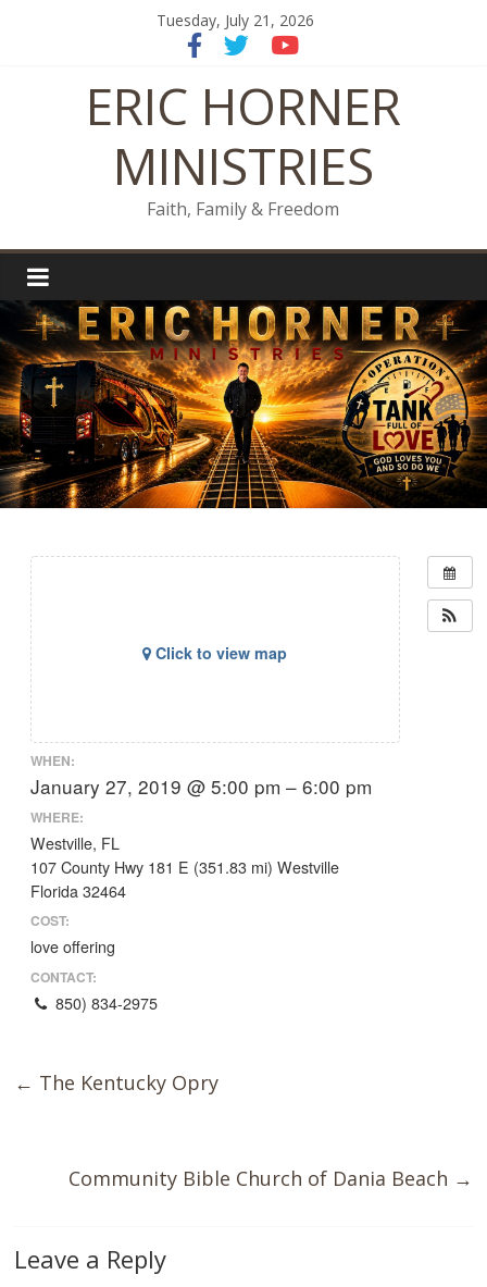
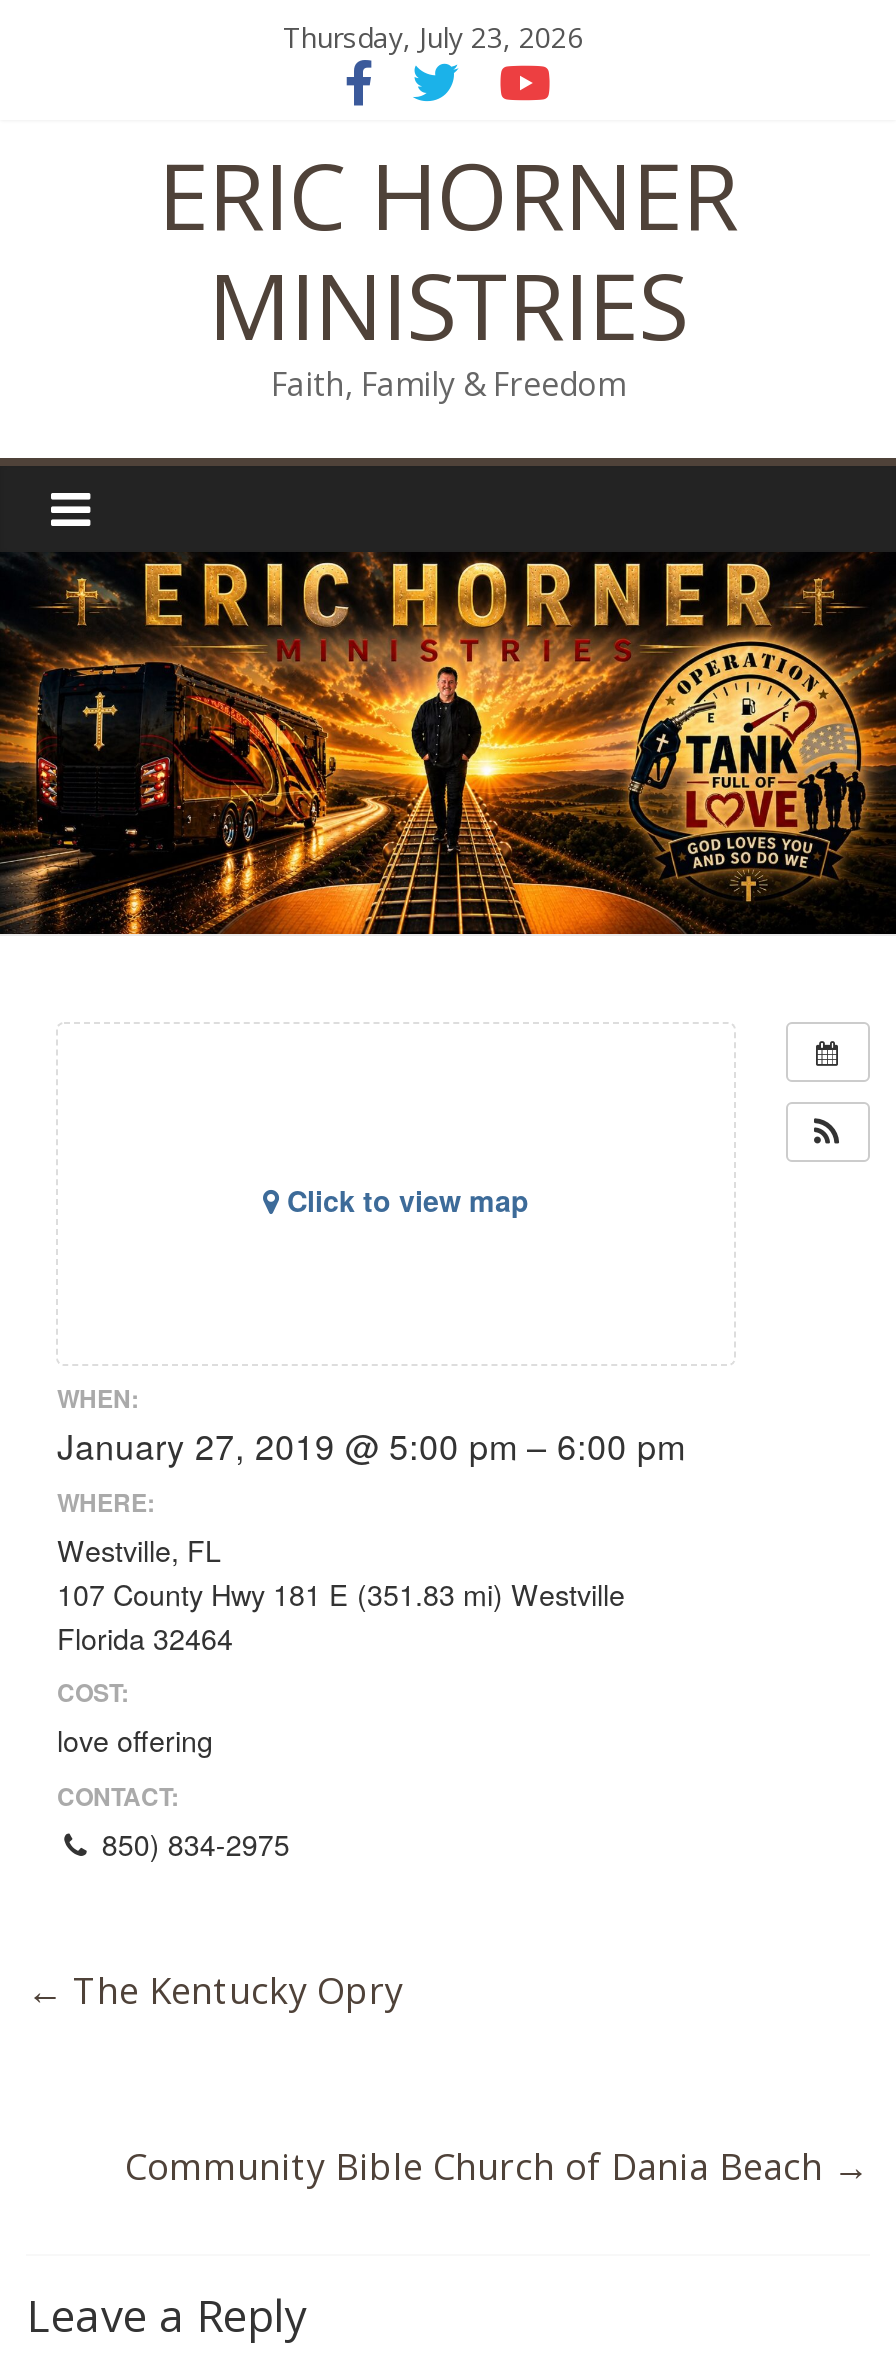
- Tuesday, July 21, 2026
+ Thursday, July 23, 2026
